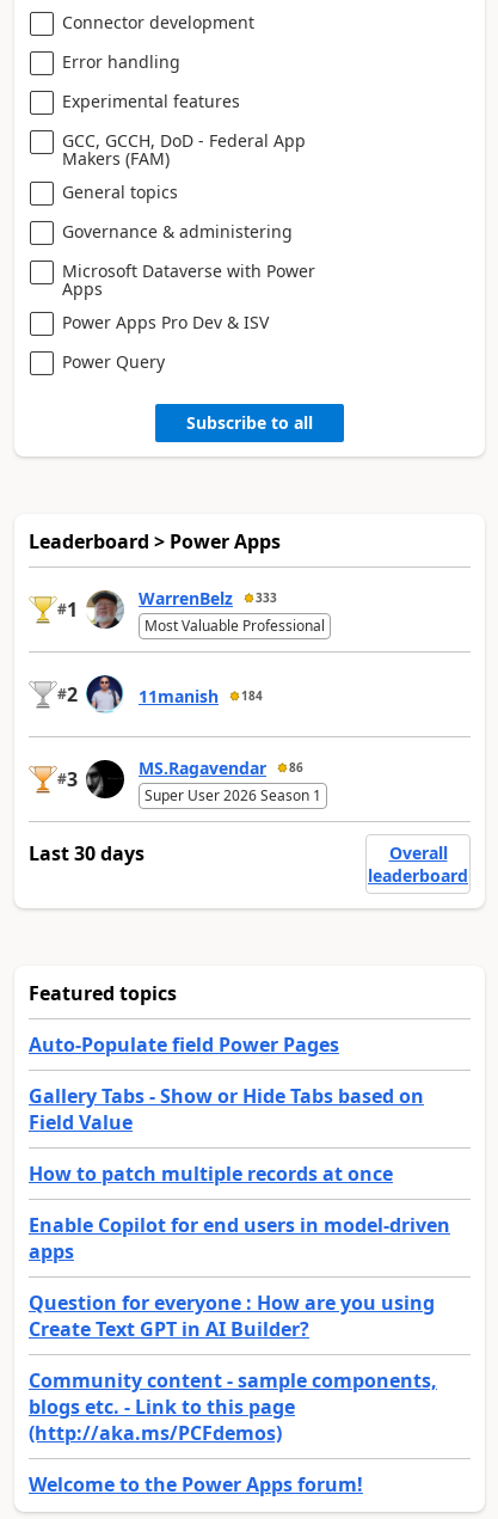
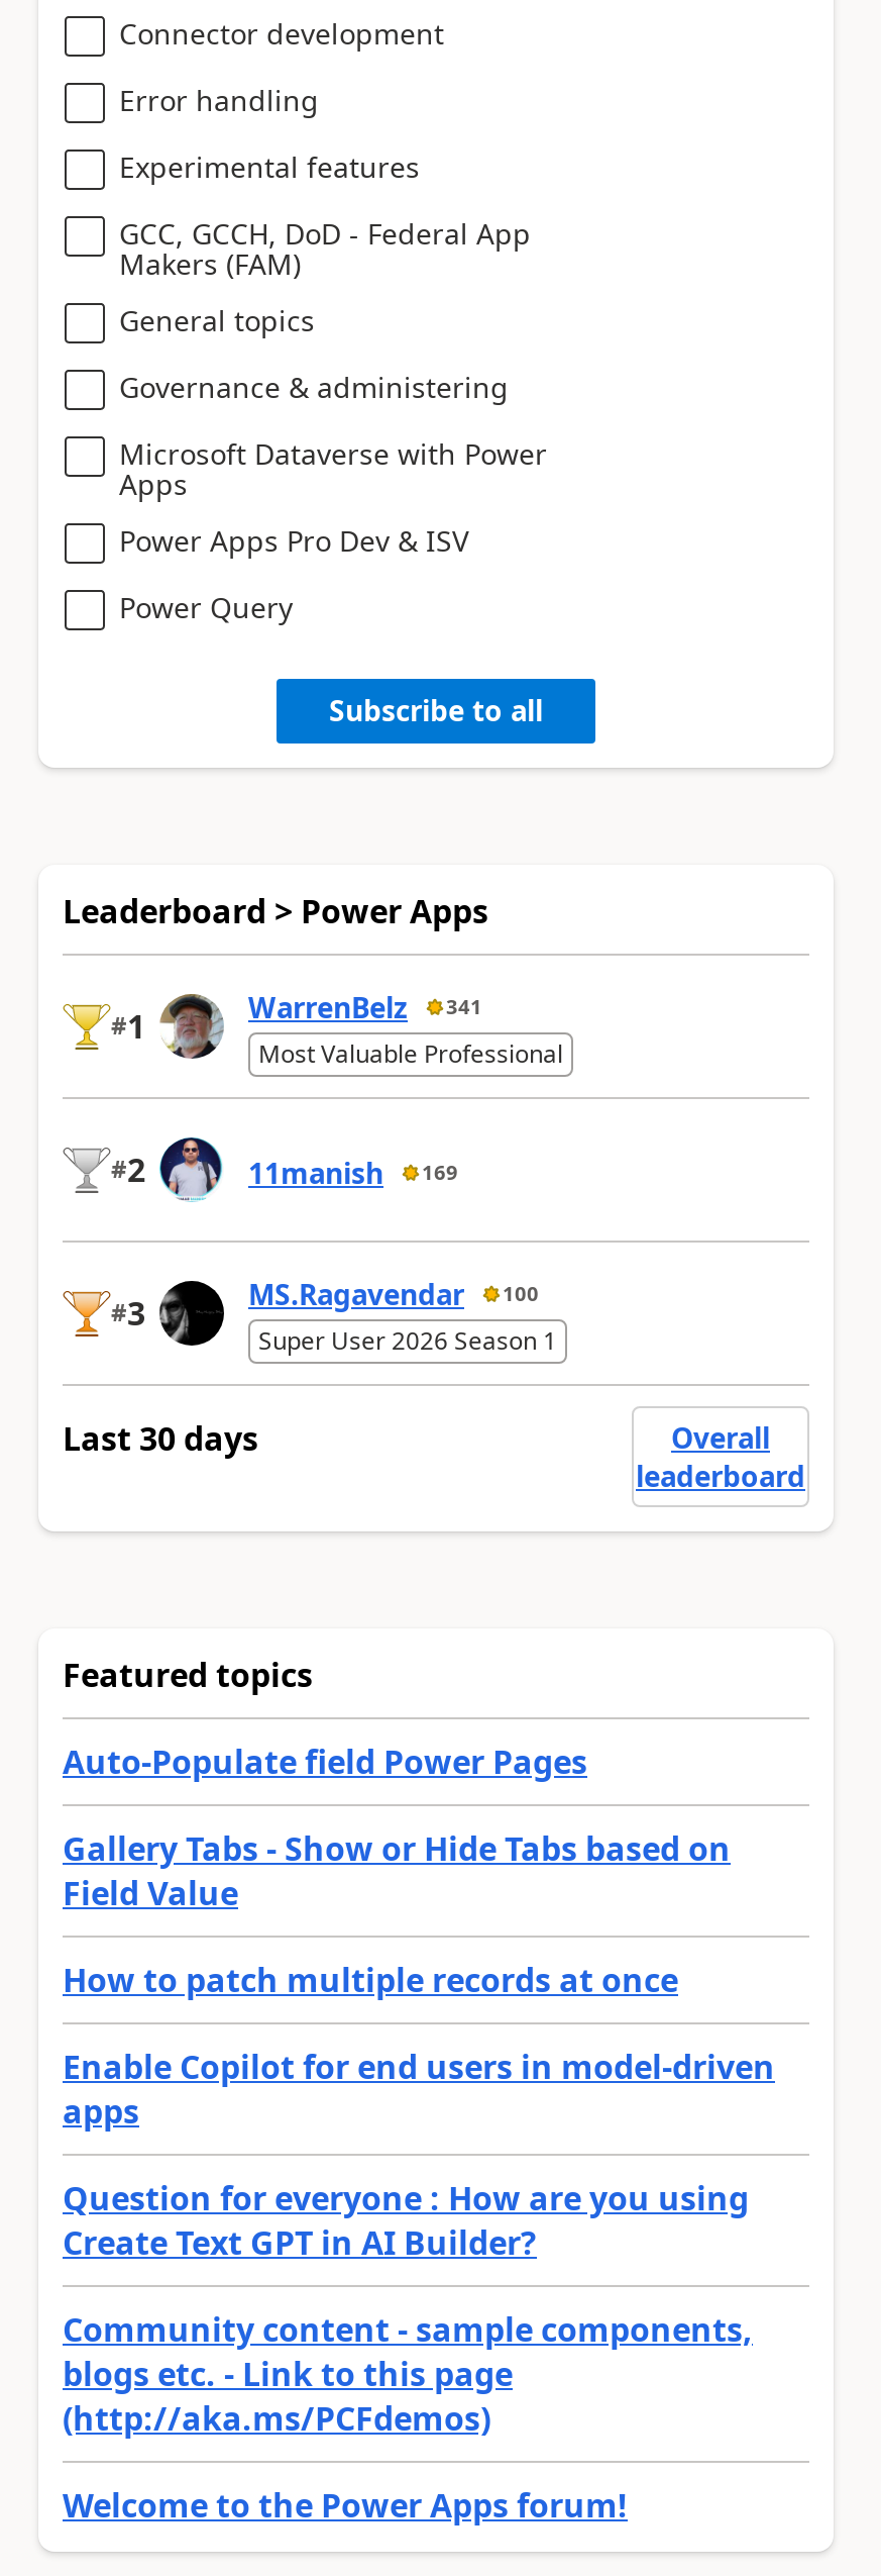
- WarrenBelz 333
+ WarrenBelz 341

- 11manish 184
+ 11manish 169

- MS.Ragavendar 86
+ MS.Ragavendar 100
